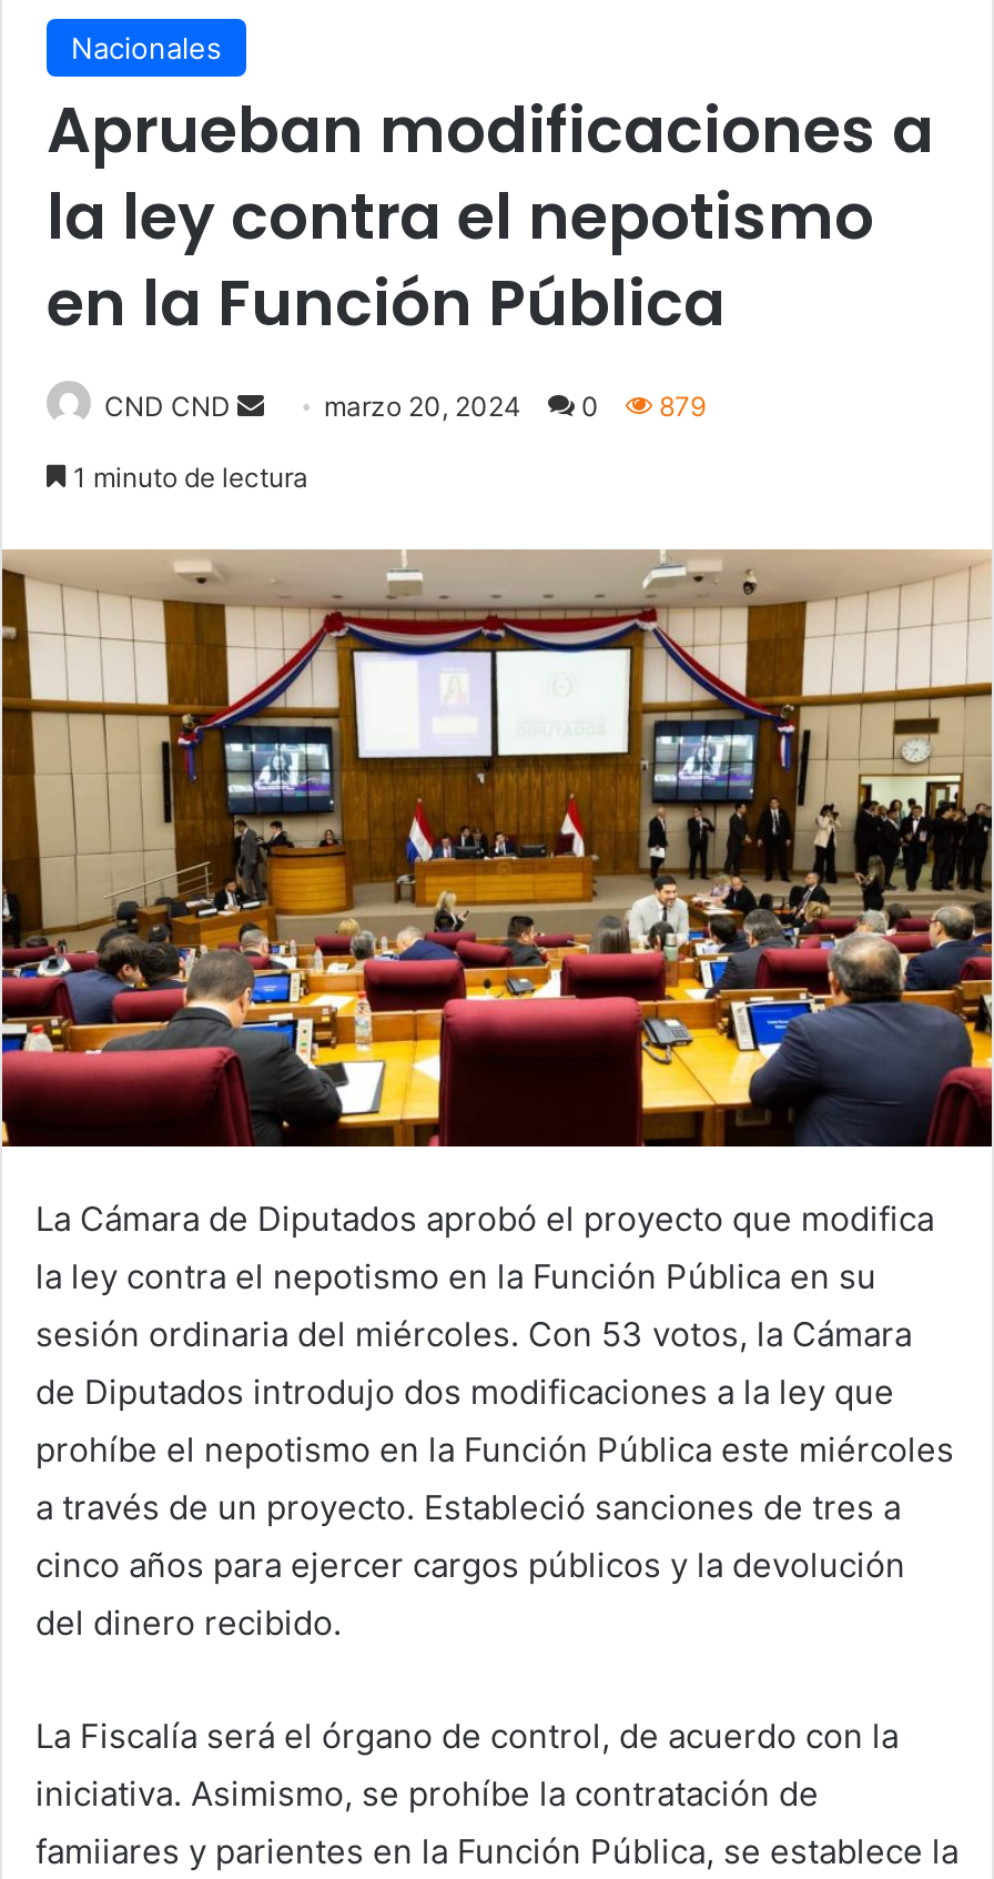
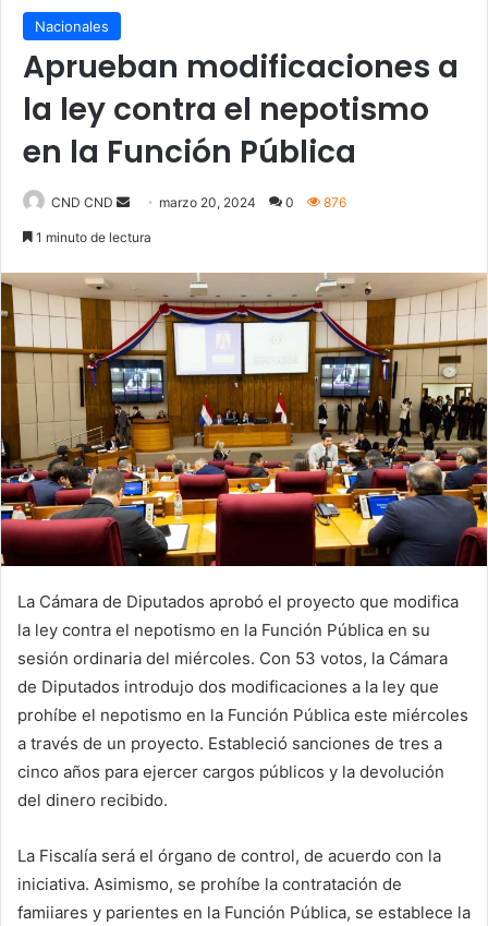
- 879
+ 876
